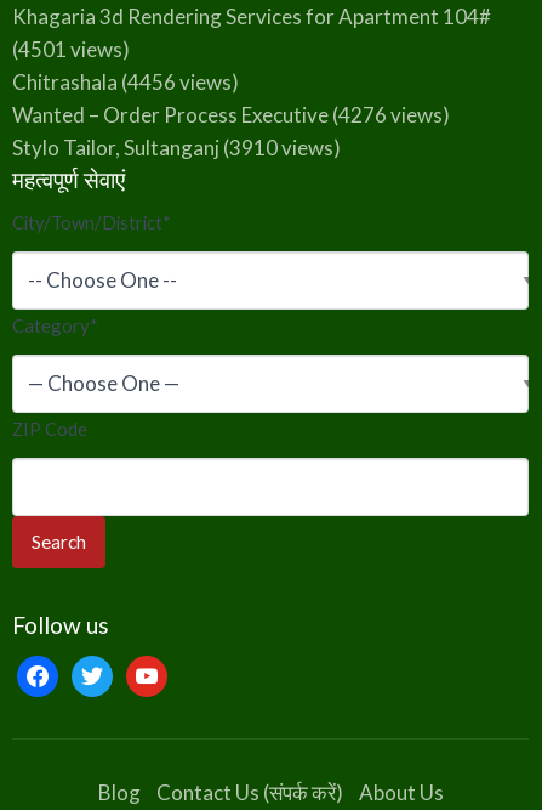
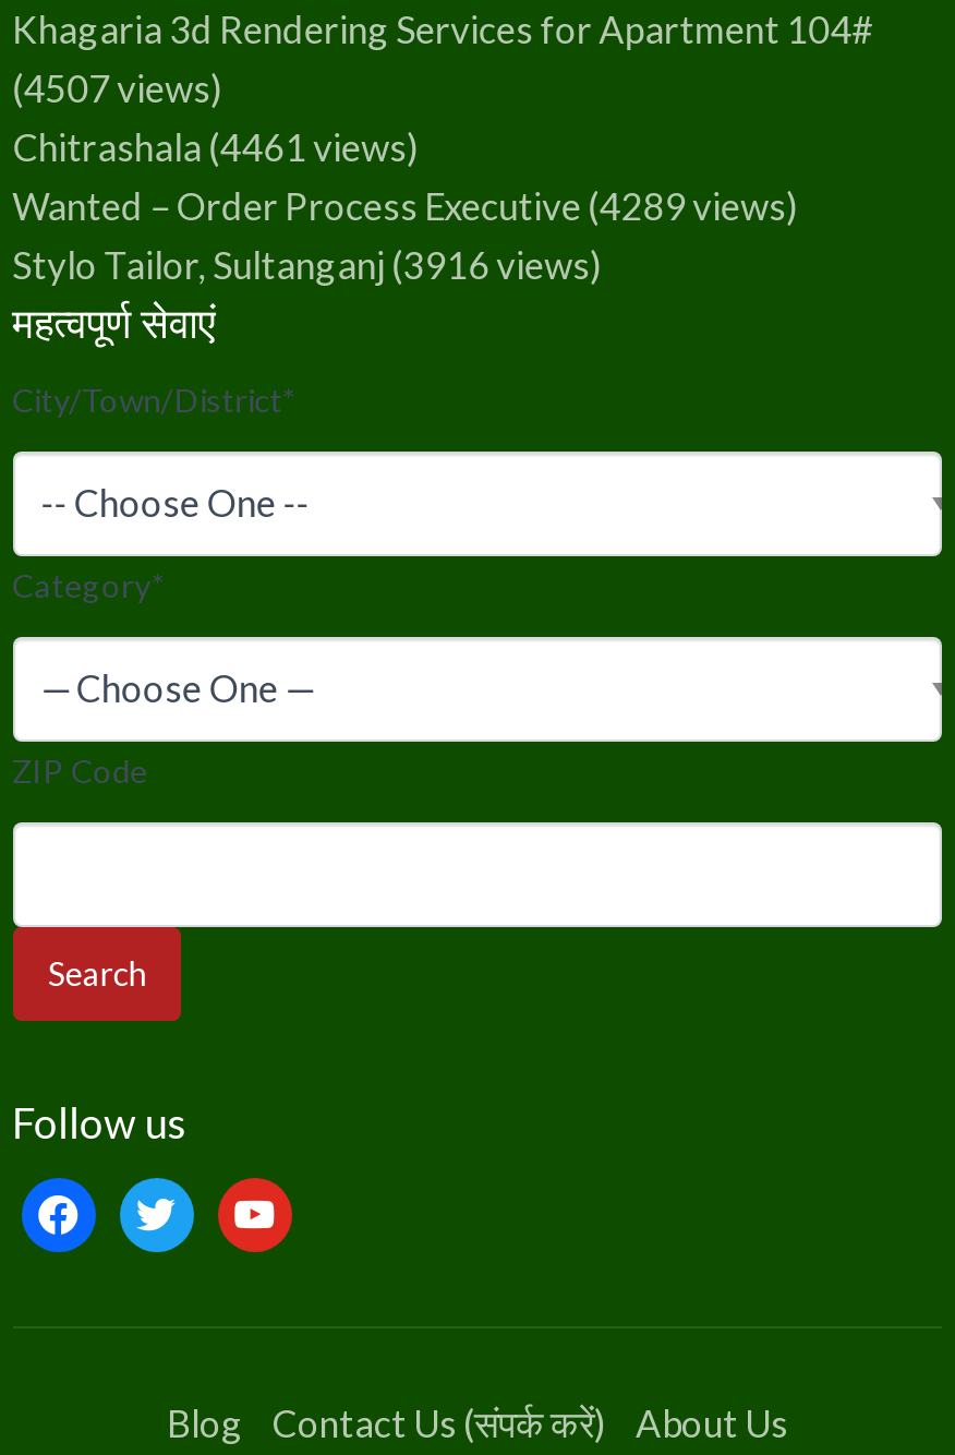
- (4501 views)
+ (4507 views)

- Chitrashala (4456 views)
+ Chitrashala (4461 views)

- Wanted – Order Process Executive (4276 views)
+ Wanted – Order Process Executive (4289 views)

- Stylo Tailor, Sultanganj (3910 views)
+ Stylo Tailor, Sultanganj (3916 views)
